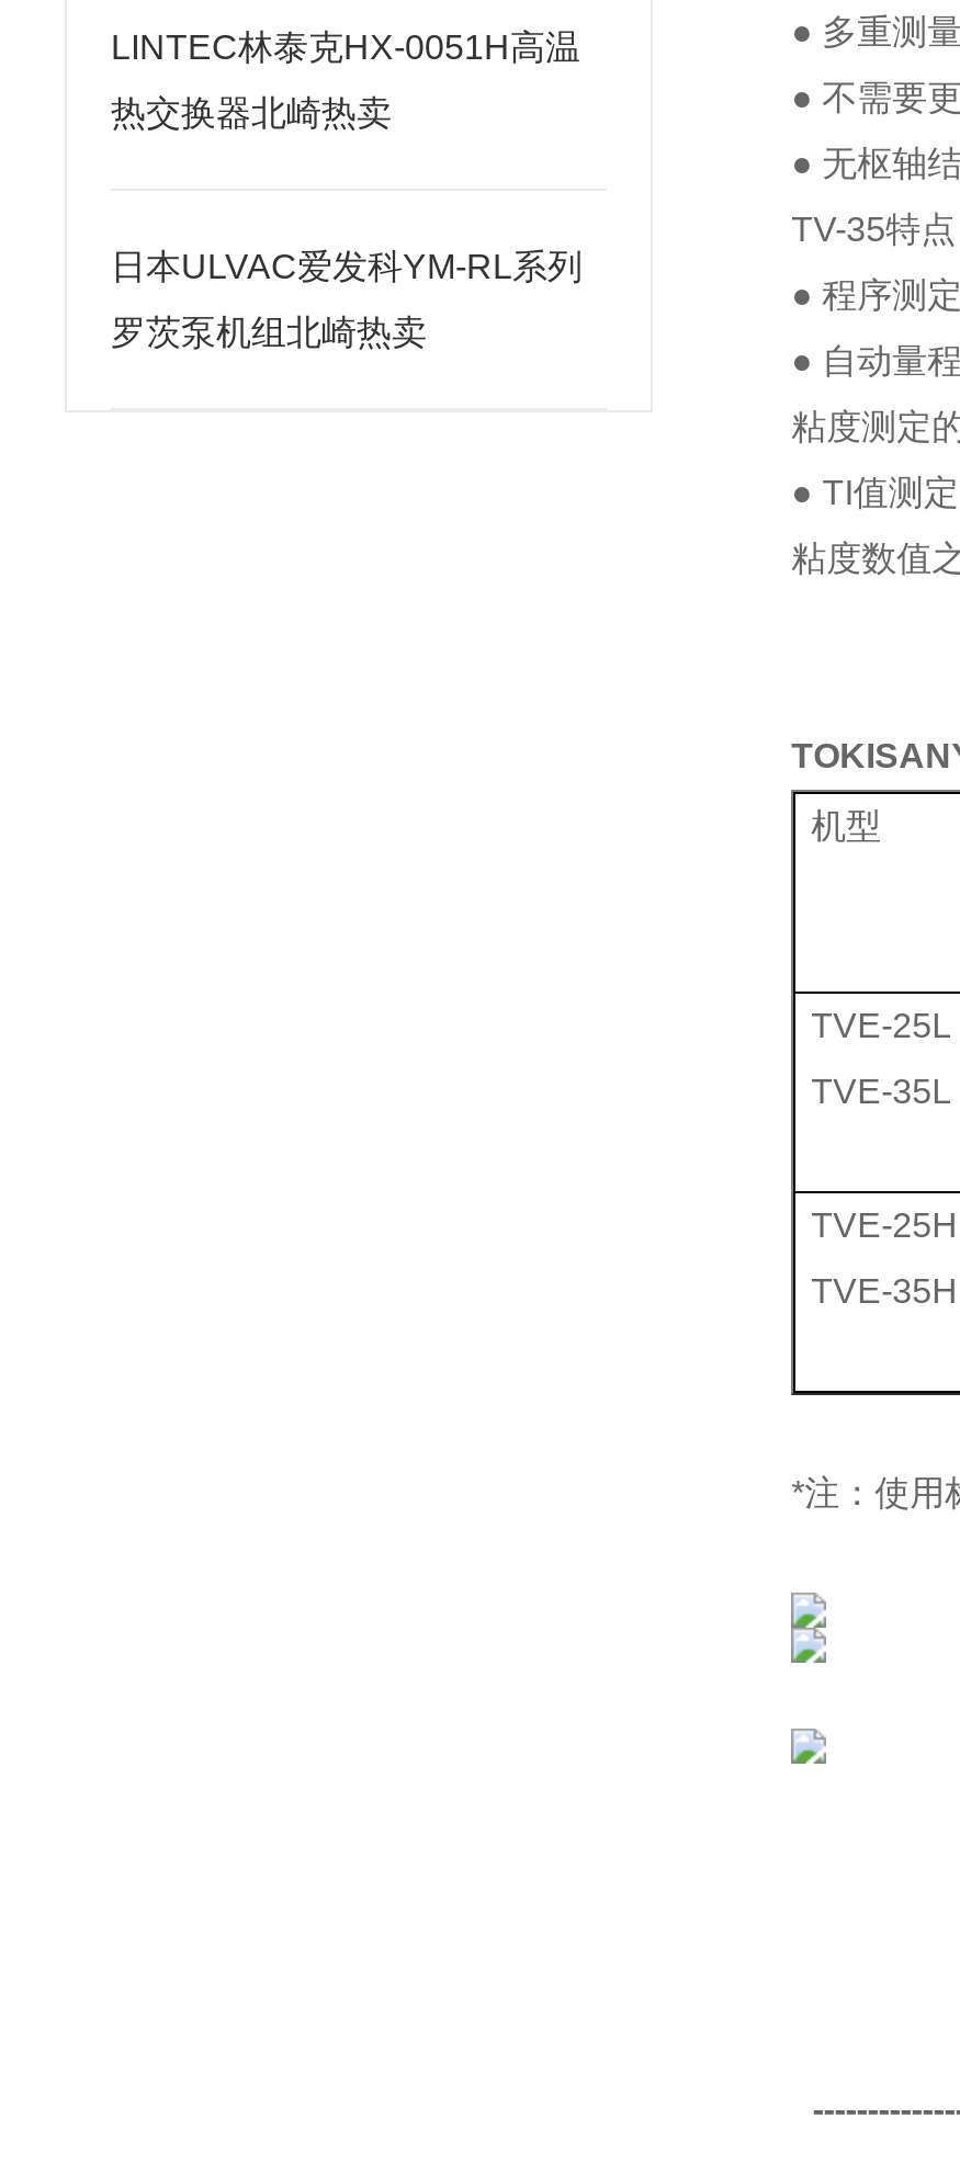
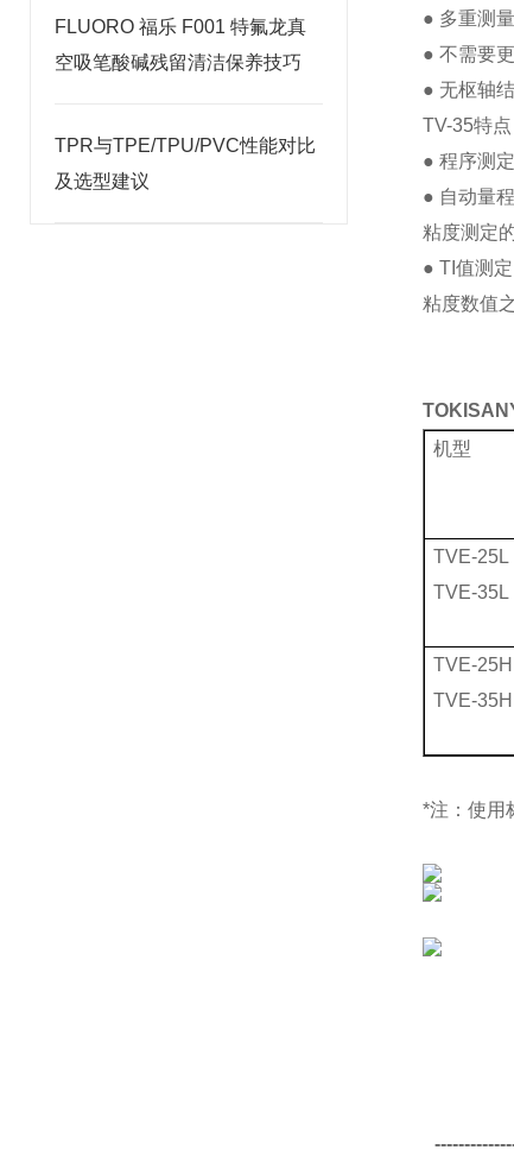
- LINTEC林泰克HX-0051H高温
+ FLUORO 福乐 F001 特氟龙真

- 热交换器北崎热卖
+ 空吸笔酸碱残留清洁保养技巧

- 日本ULVAC爱发科YM-RL系列
+ TPR与TPE/TPU/PVC性能对比

- 罗茨泵机组北崎热卖
+ 及选型建议
